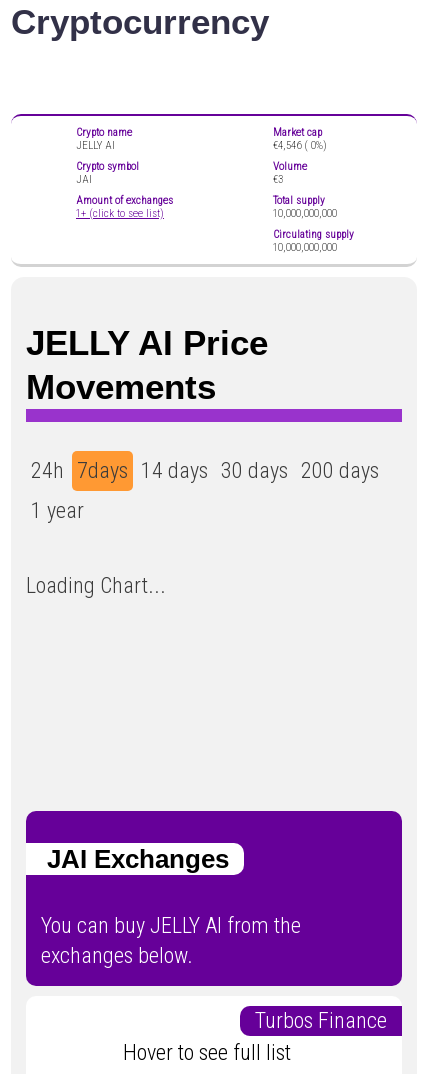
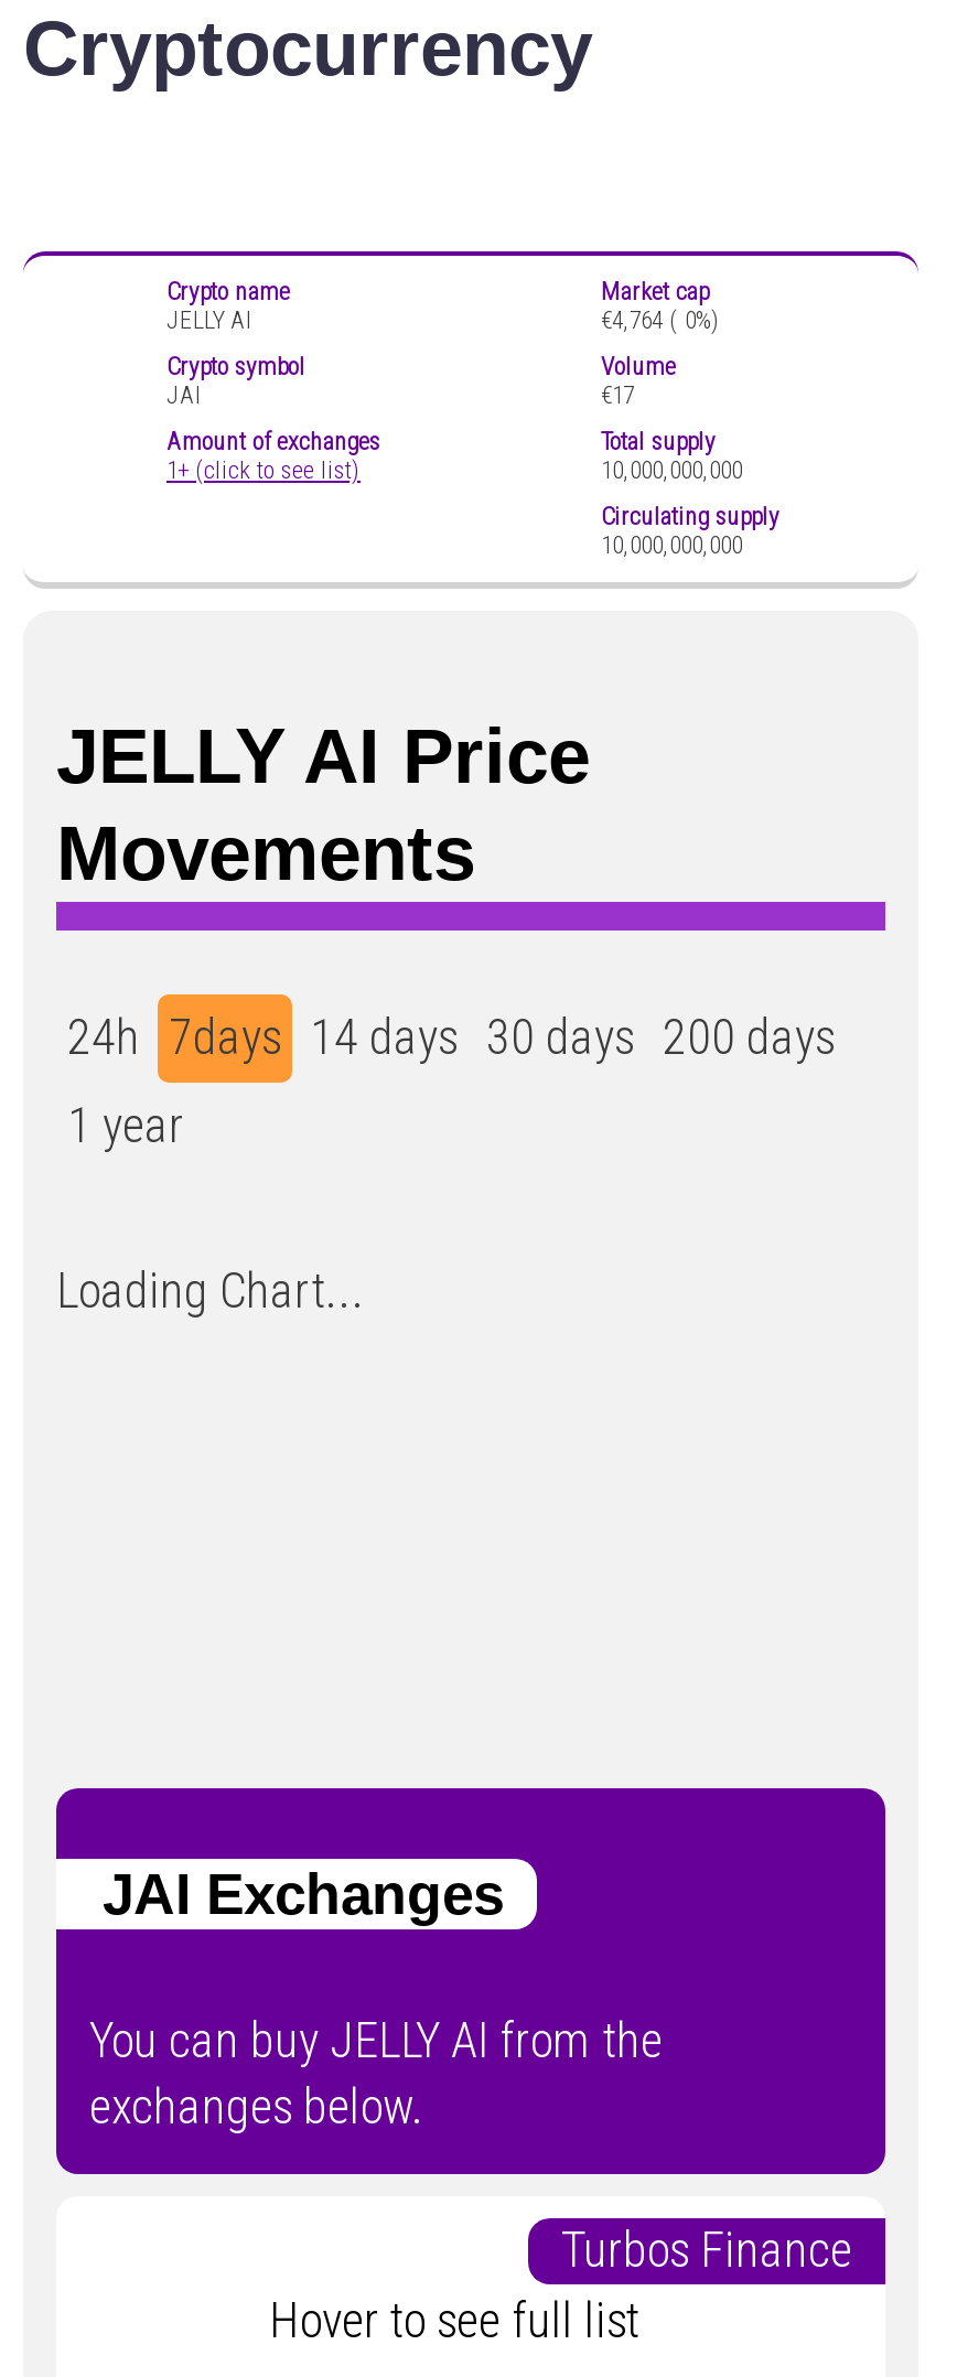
- €4,546 (0%)
+ €4,764 (0%)

- €3
+ €17
